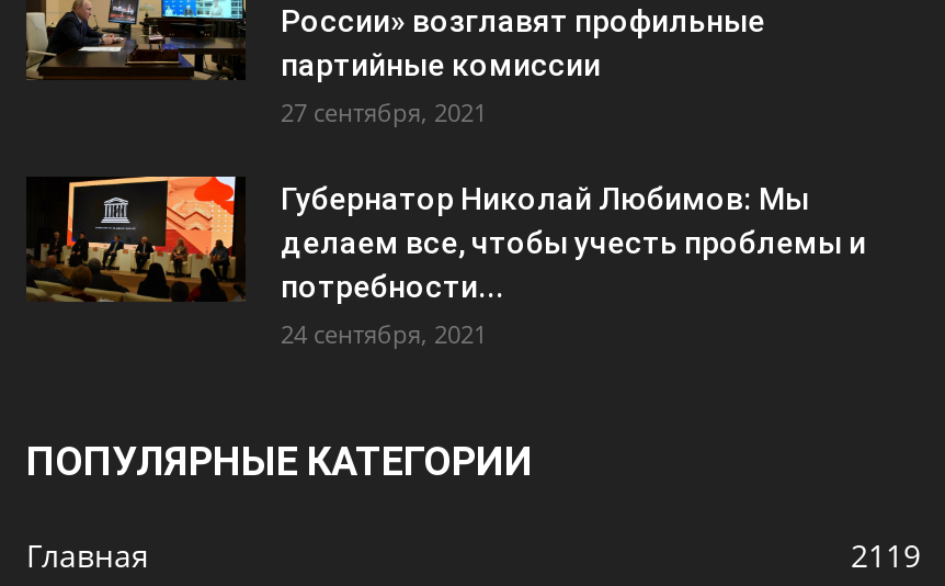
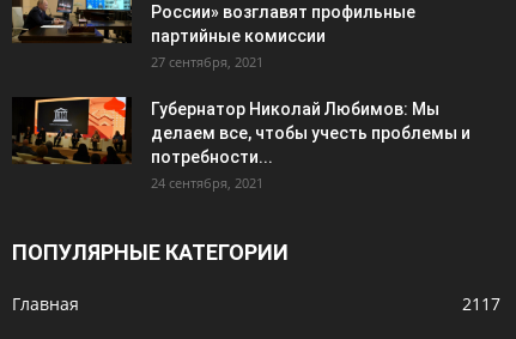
- 2119
+ 2117
